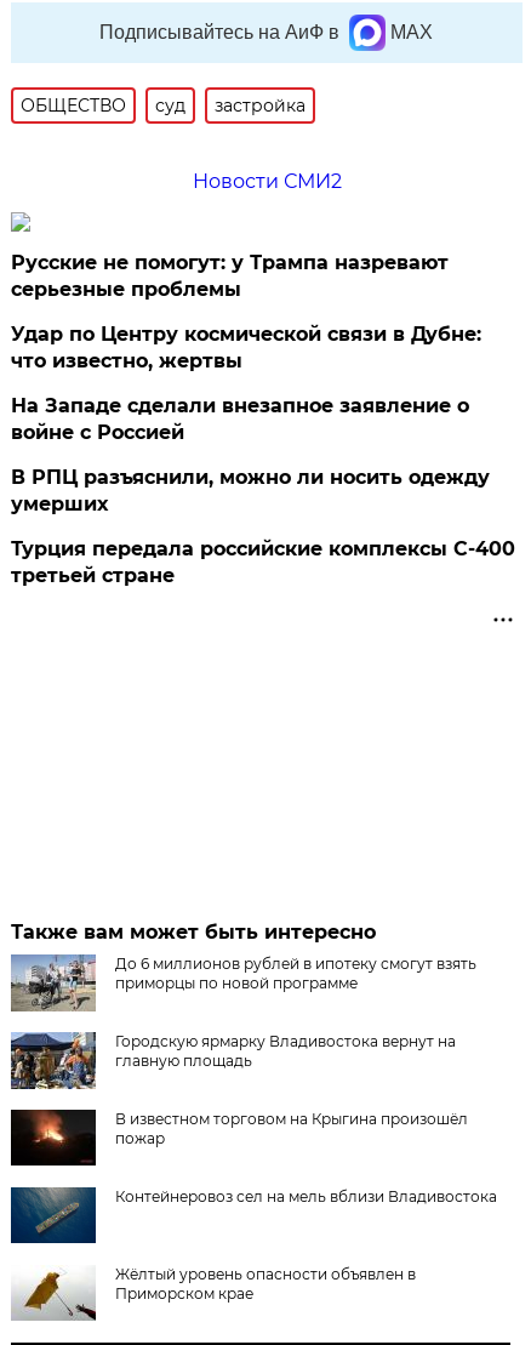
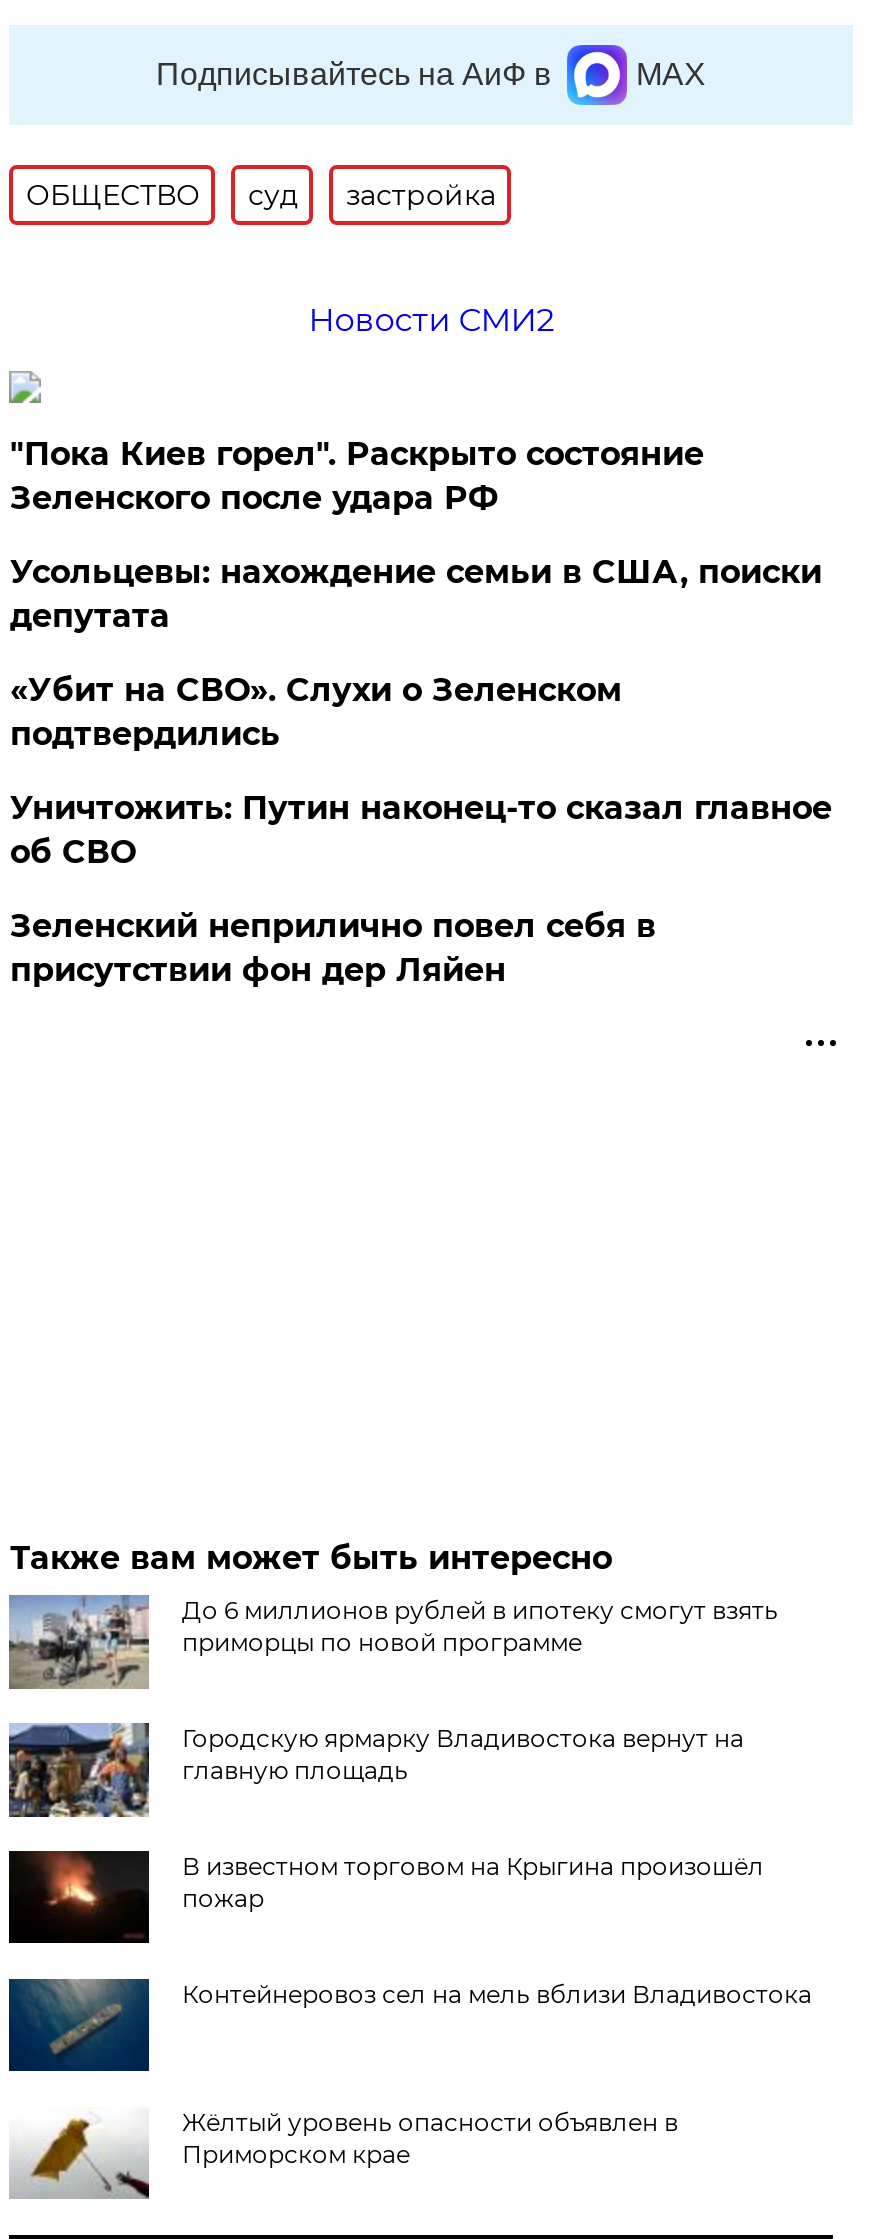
- Русские не помогут: у Трампа назревают
- серьезные проблемы
+ "Пока Киев горел". Раскрыто состояние
+ Зеленского после удара РФ

- Удар по Центру космической связи в Дубне:
- что известно, жертвы
+ Усольцевы: нахождение семьи в США, поиски
+ депутата

- На Западе сделали внезапное заявление о
- войне с Россией
+ «Убит на СВО». Слухи о Зеленском
+ подтвердились

- В РПЦ разъяснили, можно ли носить одежду
- умерших
+ Уничтожить: Путин наконец-то сказал главное
+ об СВО

- Турция передала российские комплексы С-400
- третьей стране
+ Зеленский неприлично повел cебя в
+ присутствии фон дер Ляйен
